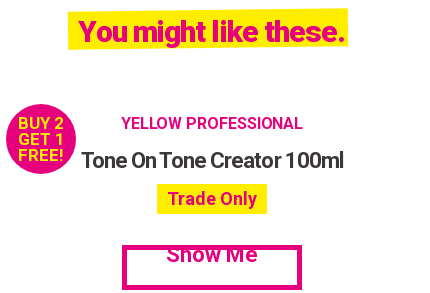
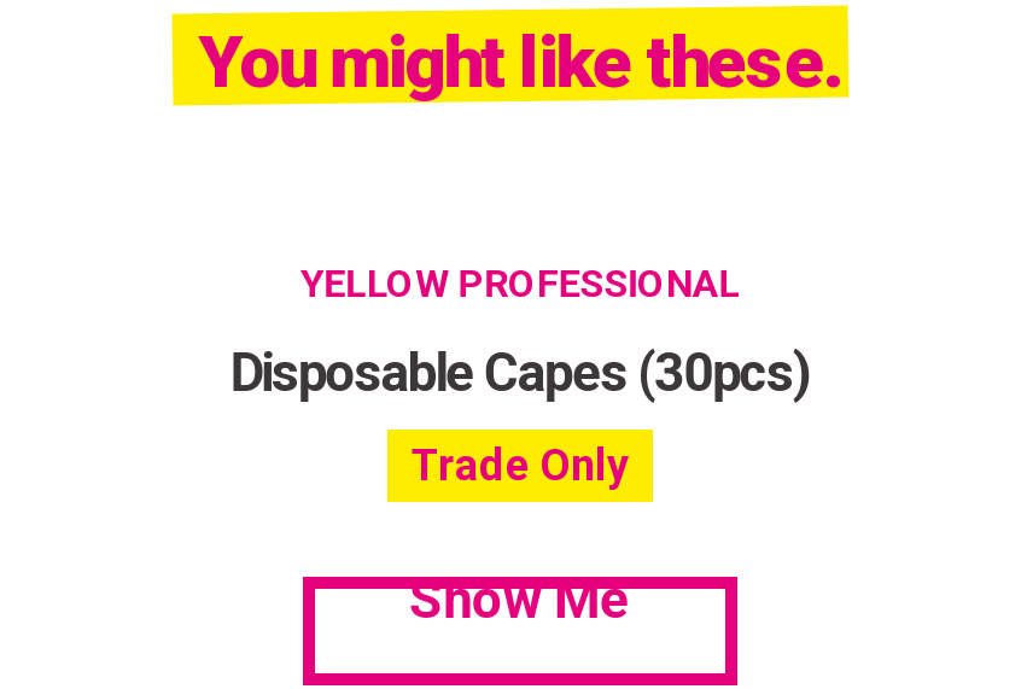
- BUY 2
- GET 1
- FREE!

- Tone On Tone Creator 100ml
+ Disposable Capes (30pcs)
